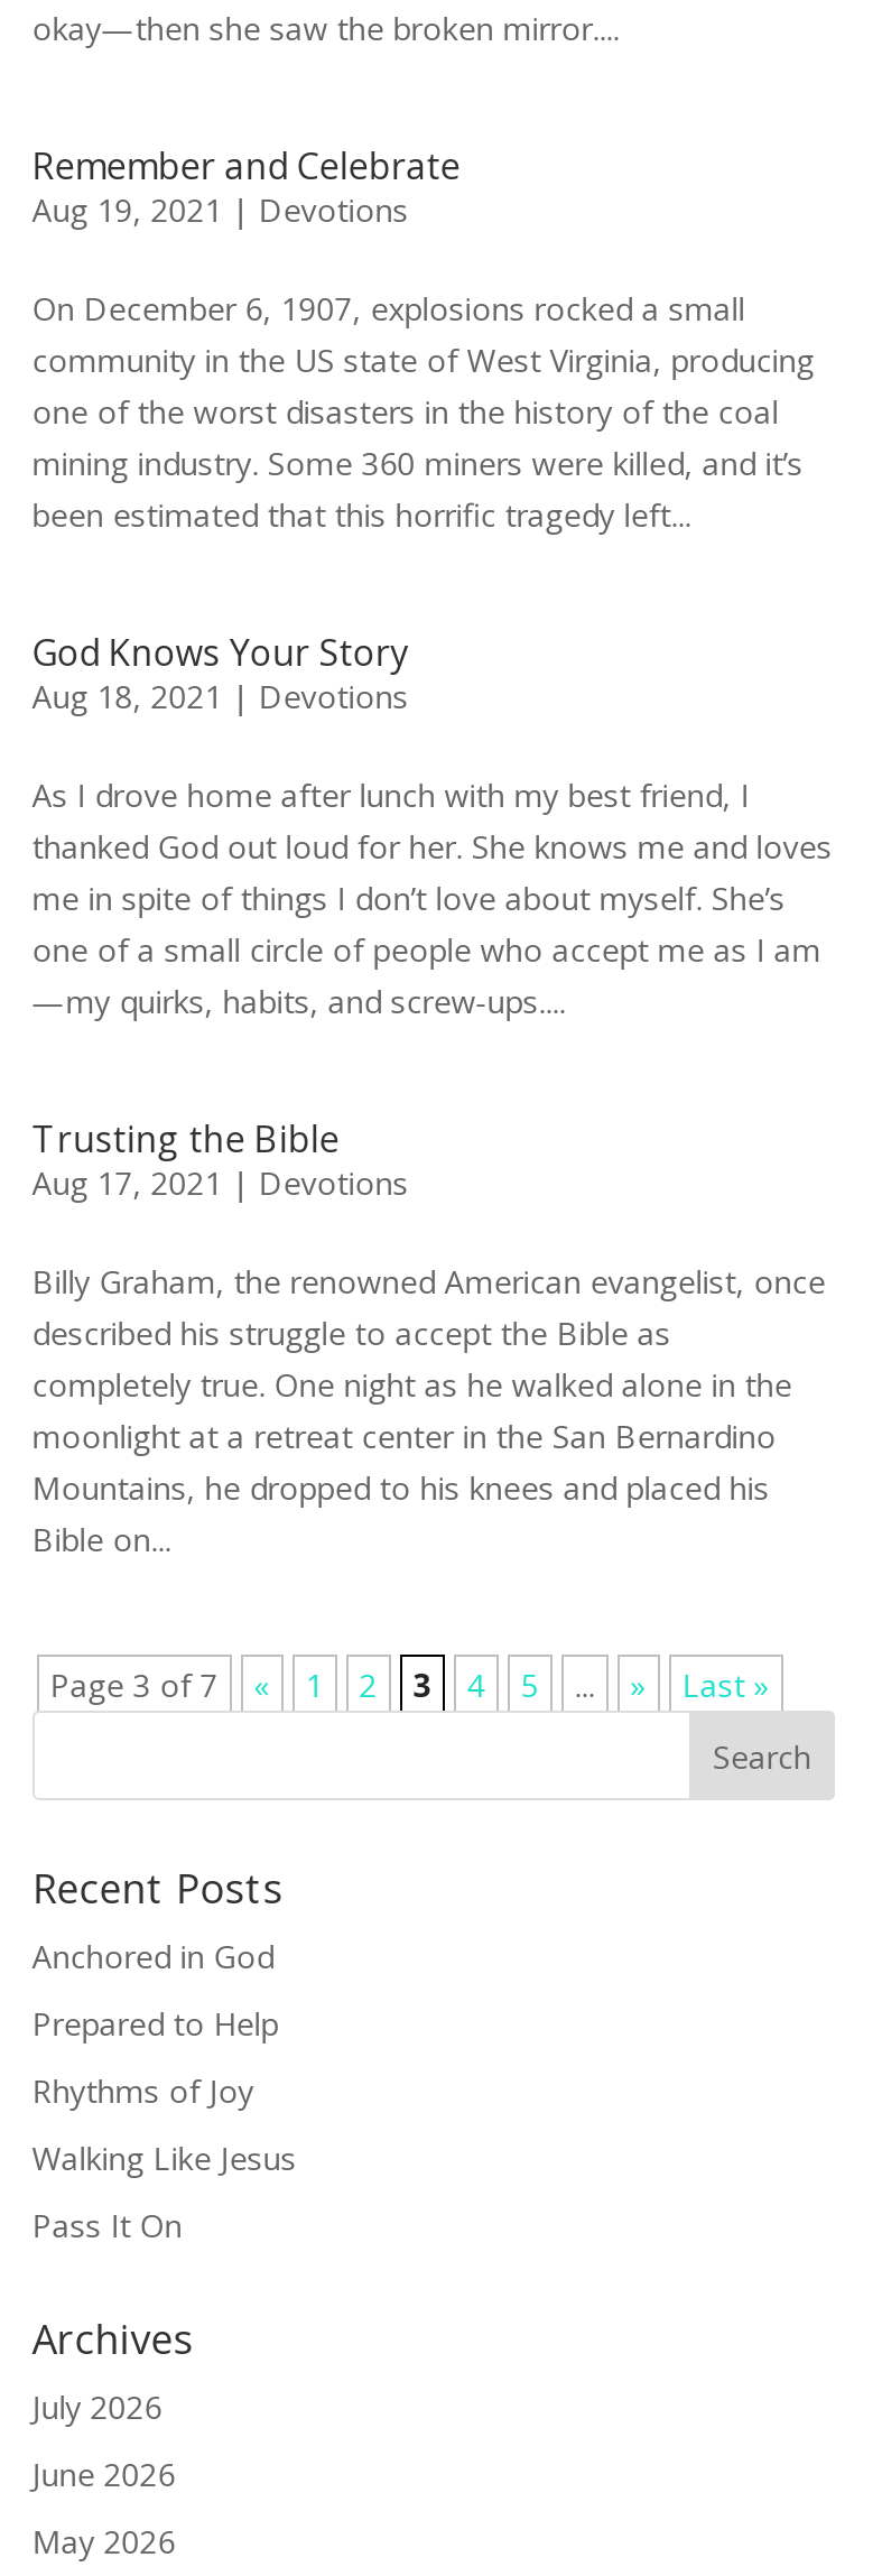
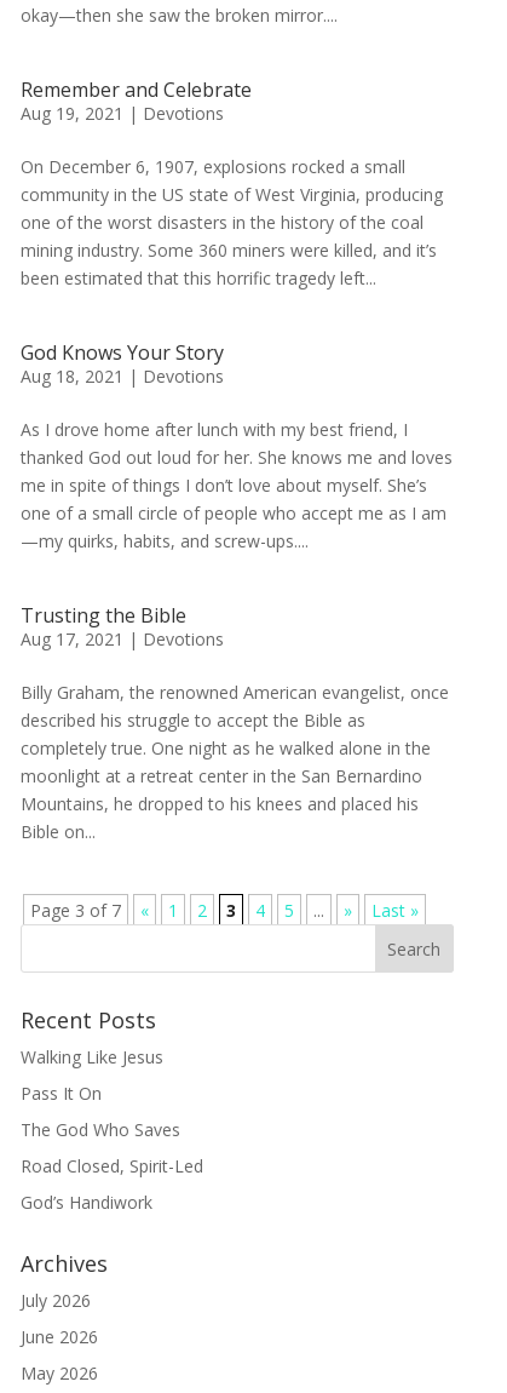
- Anchored in God
- Prepared to Help
- Rhythms of Joy

moved up: Walking Like Jesus | Pass It On

+ The God Who Saves
+ Road Closed, Spirit-Led
+ God’s Handiwork
